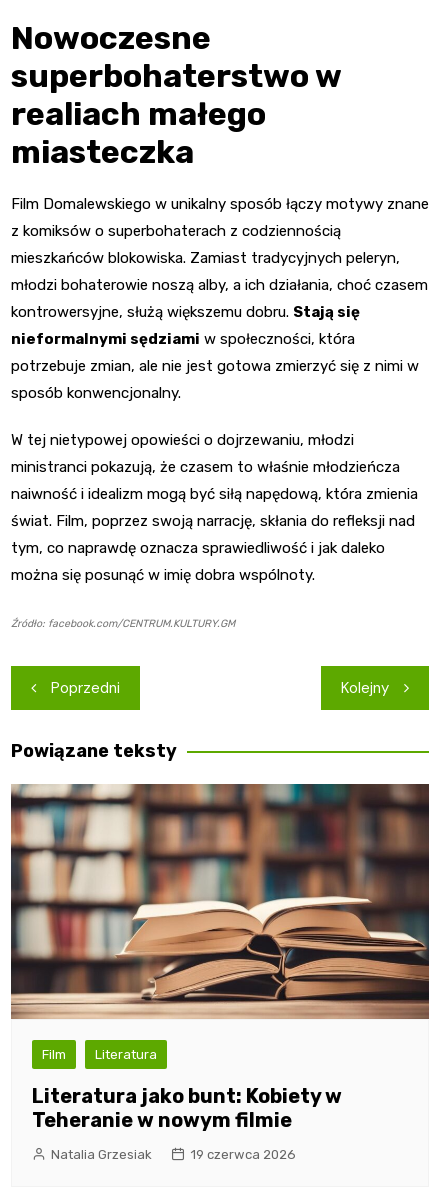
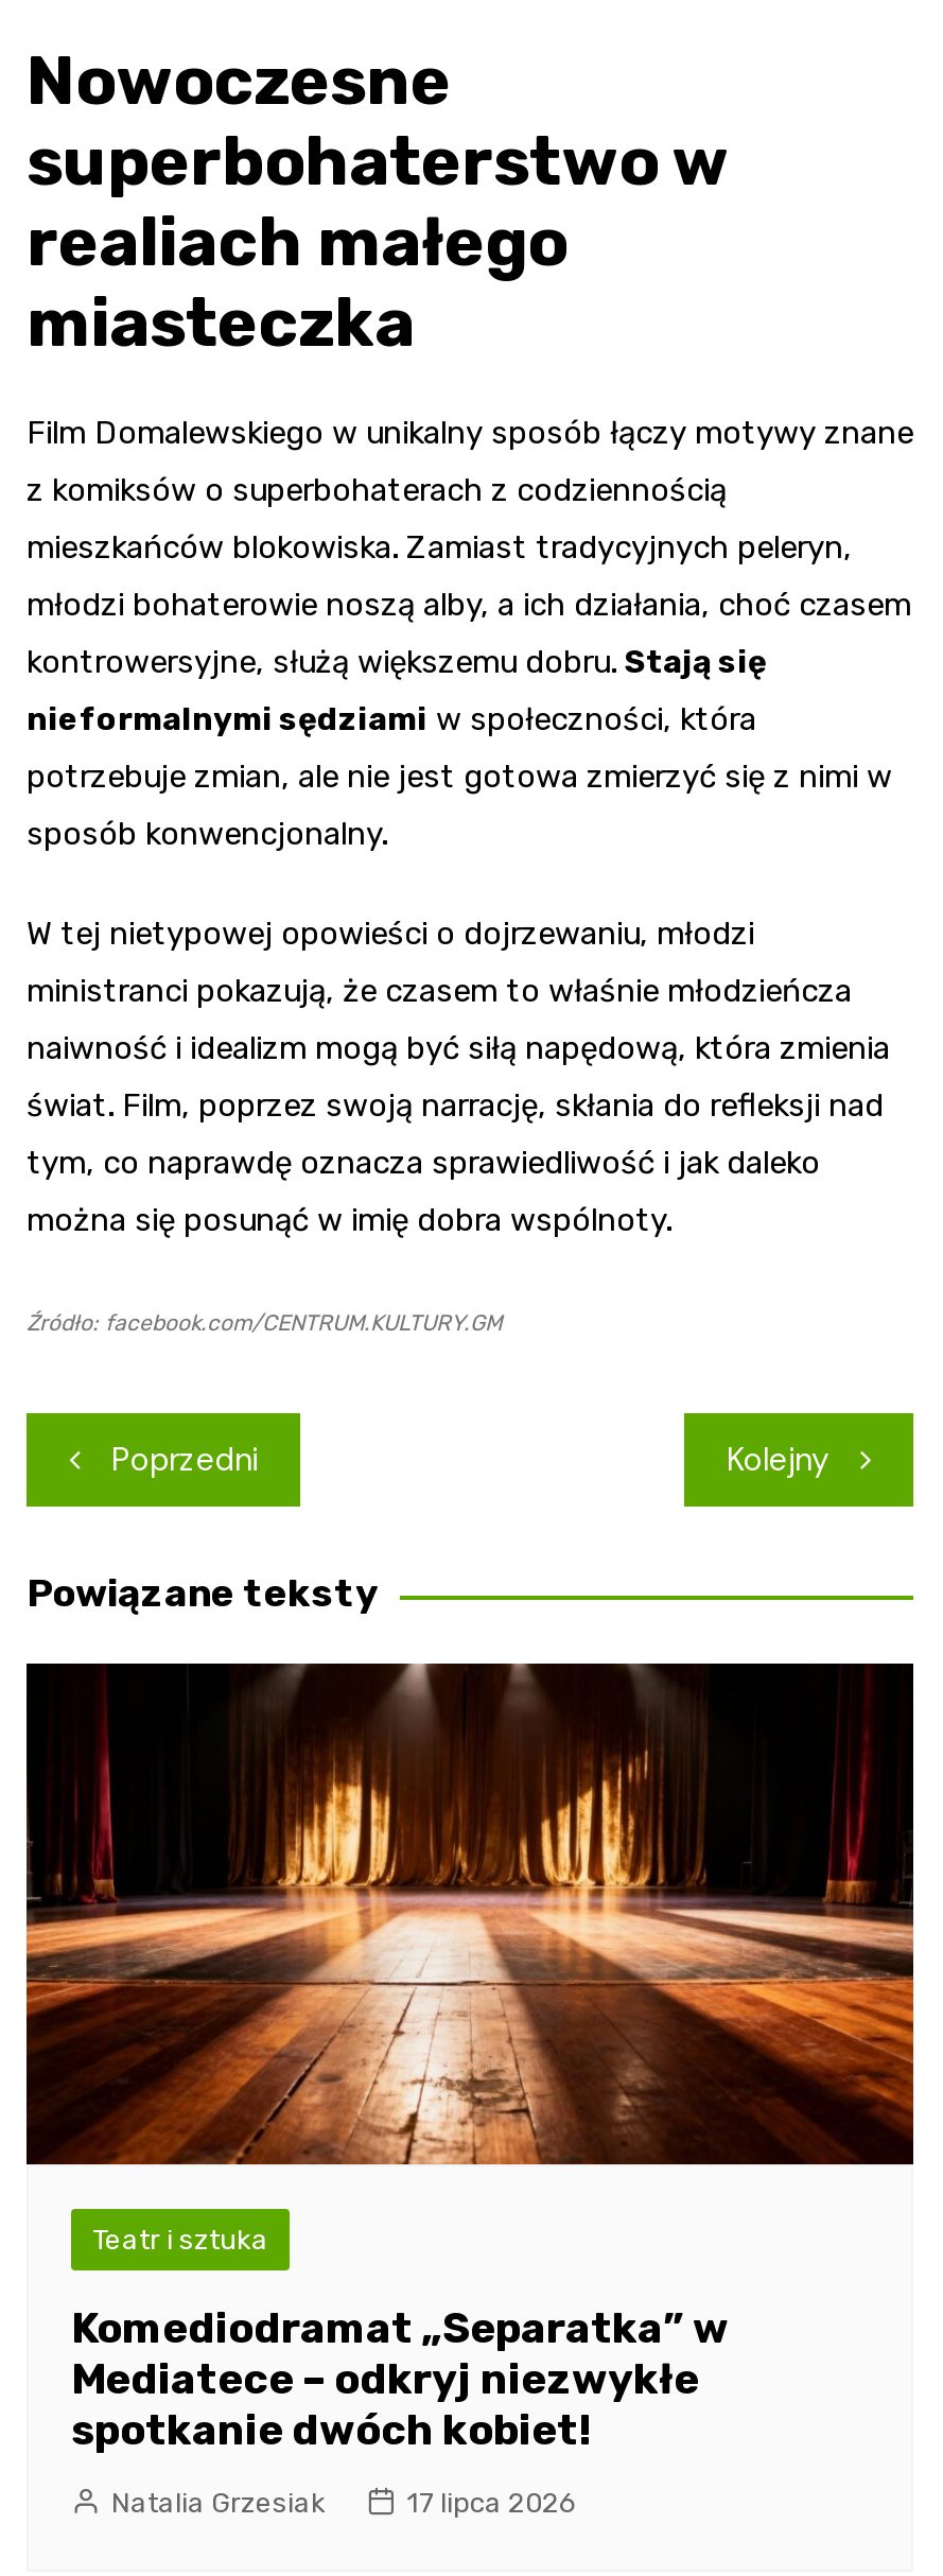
- [image]
- Film
- Literatura
+ [image]
+ Teatr i sztuka

- Literatura jako bunt: Kobiety w
- Teheranie w nowym filmie
+ Komediodramat „Separatka” w
+ Mediatece – odkryj niezwykłe
+ spotkanie dwóch kobiet!

- 19 czerwca 2026
+ 17 lipca 2026
